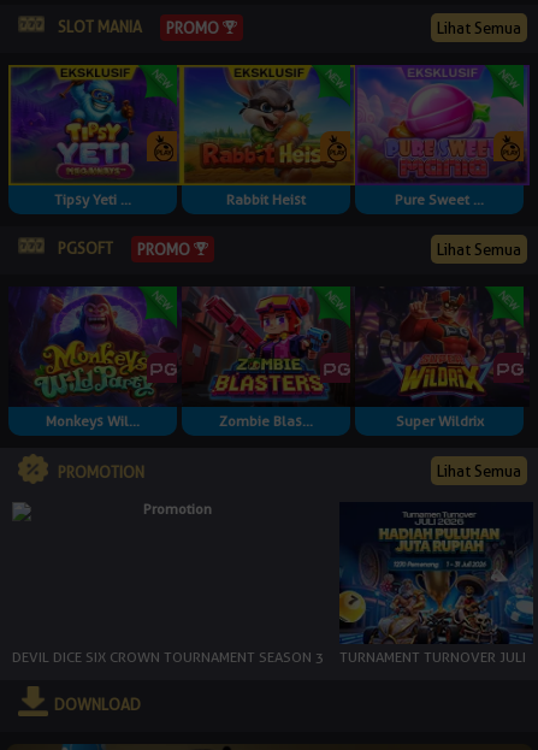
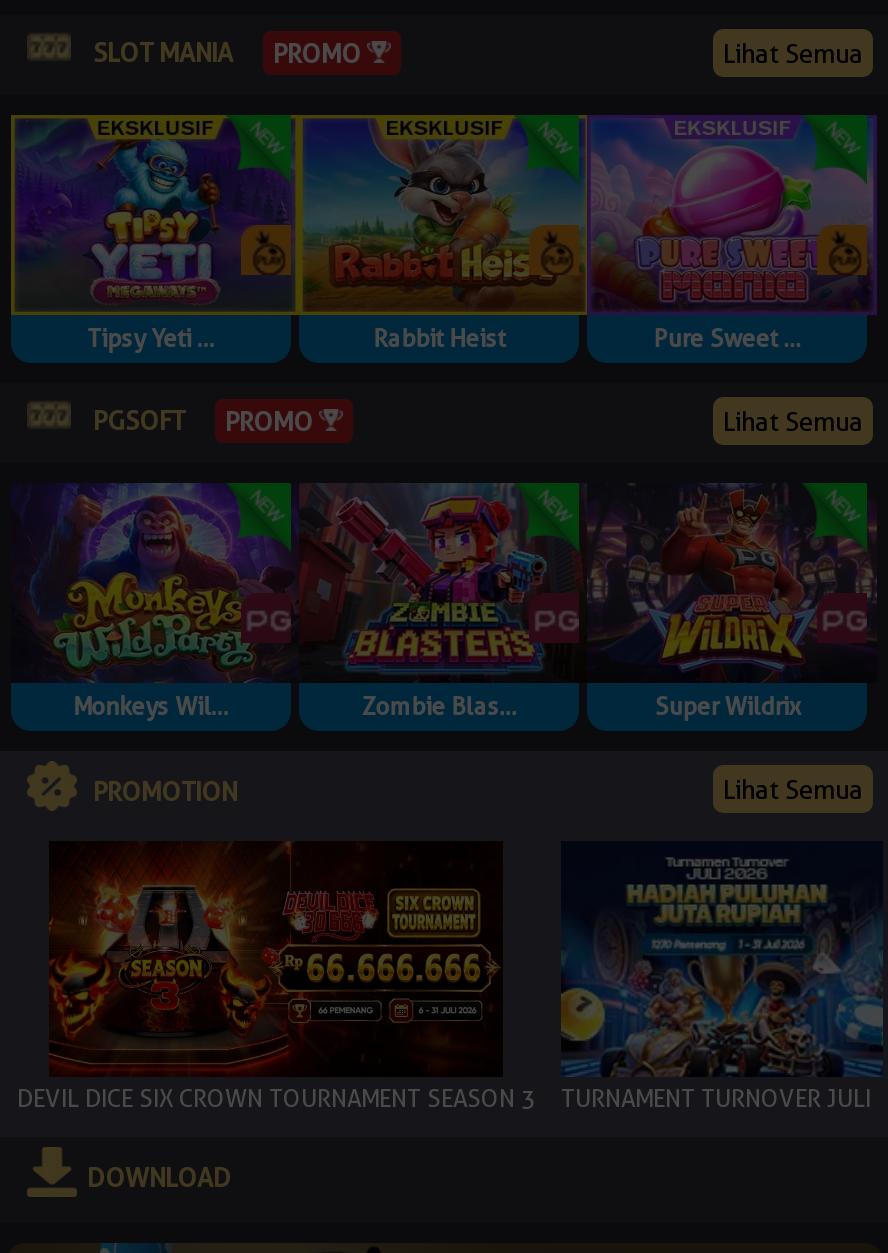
+ [image]
